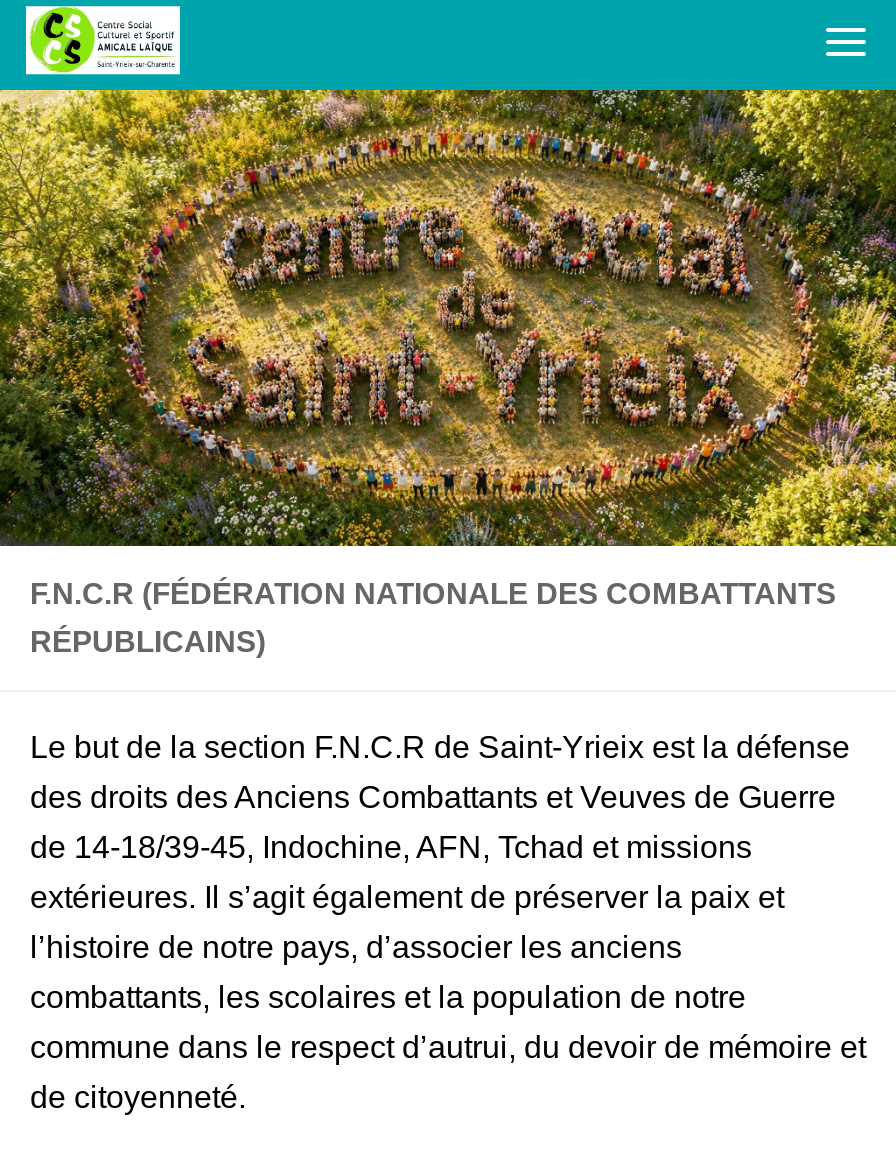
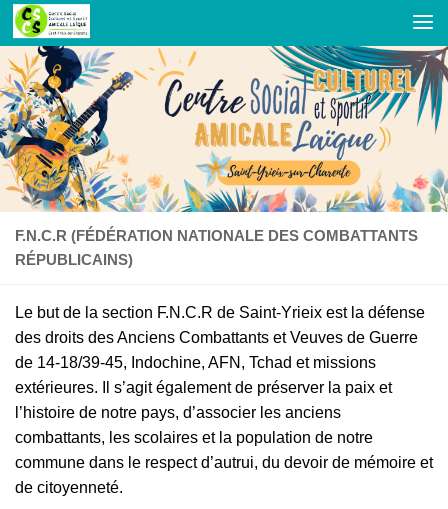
- [image]
+ [image]
